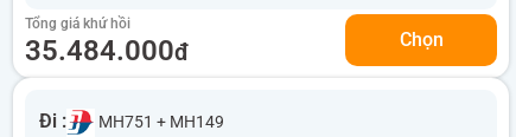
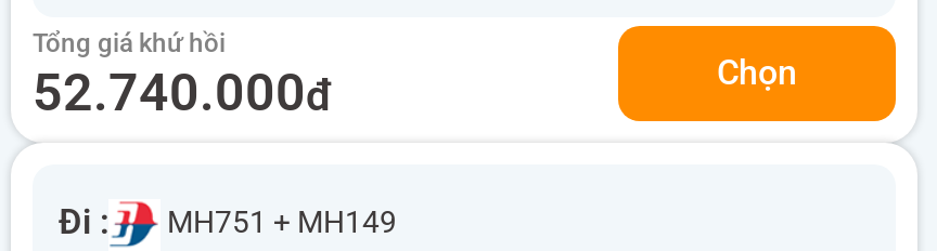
- 35.484.000đ
+ 52.740.000đ
